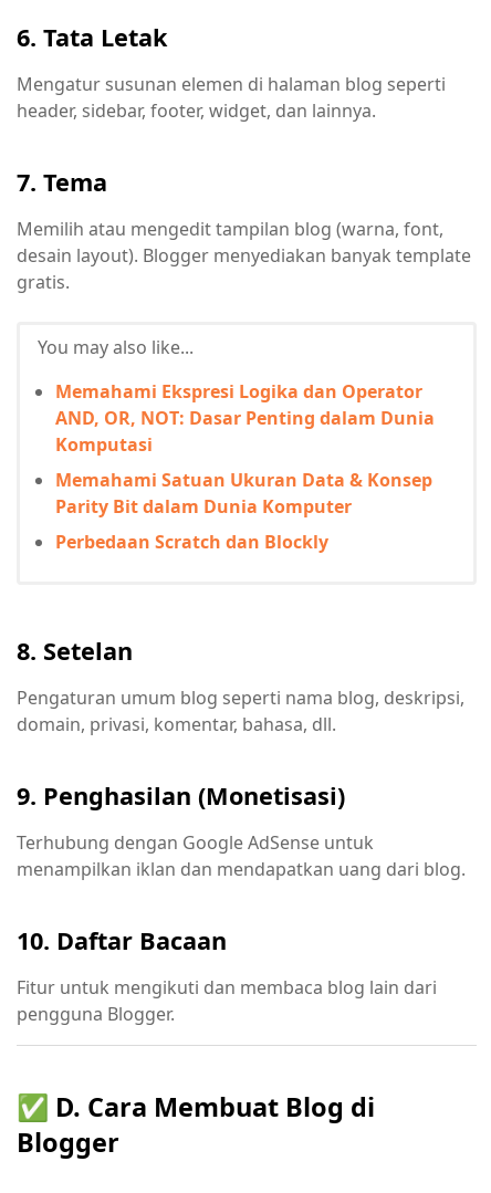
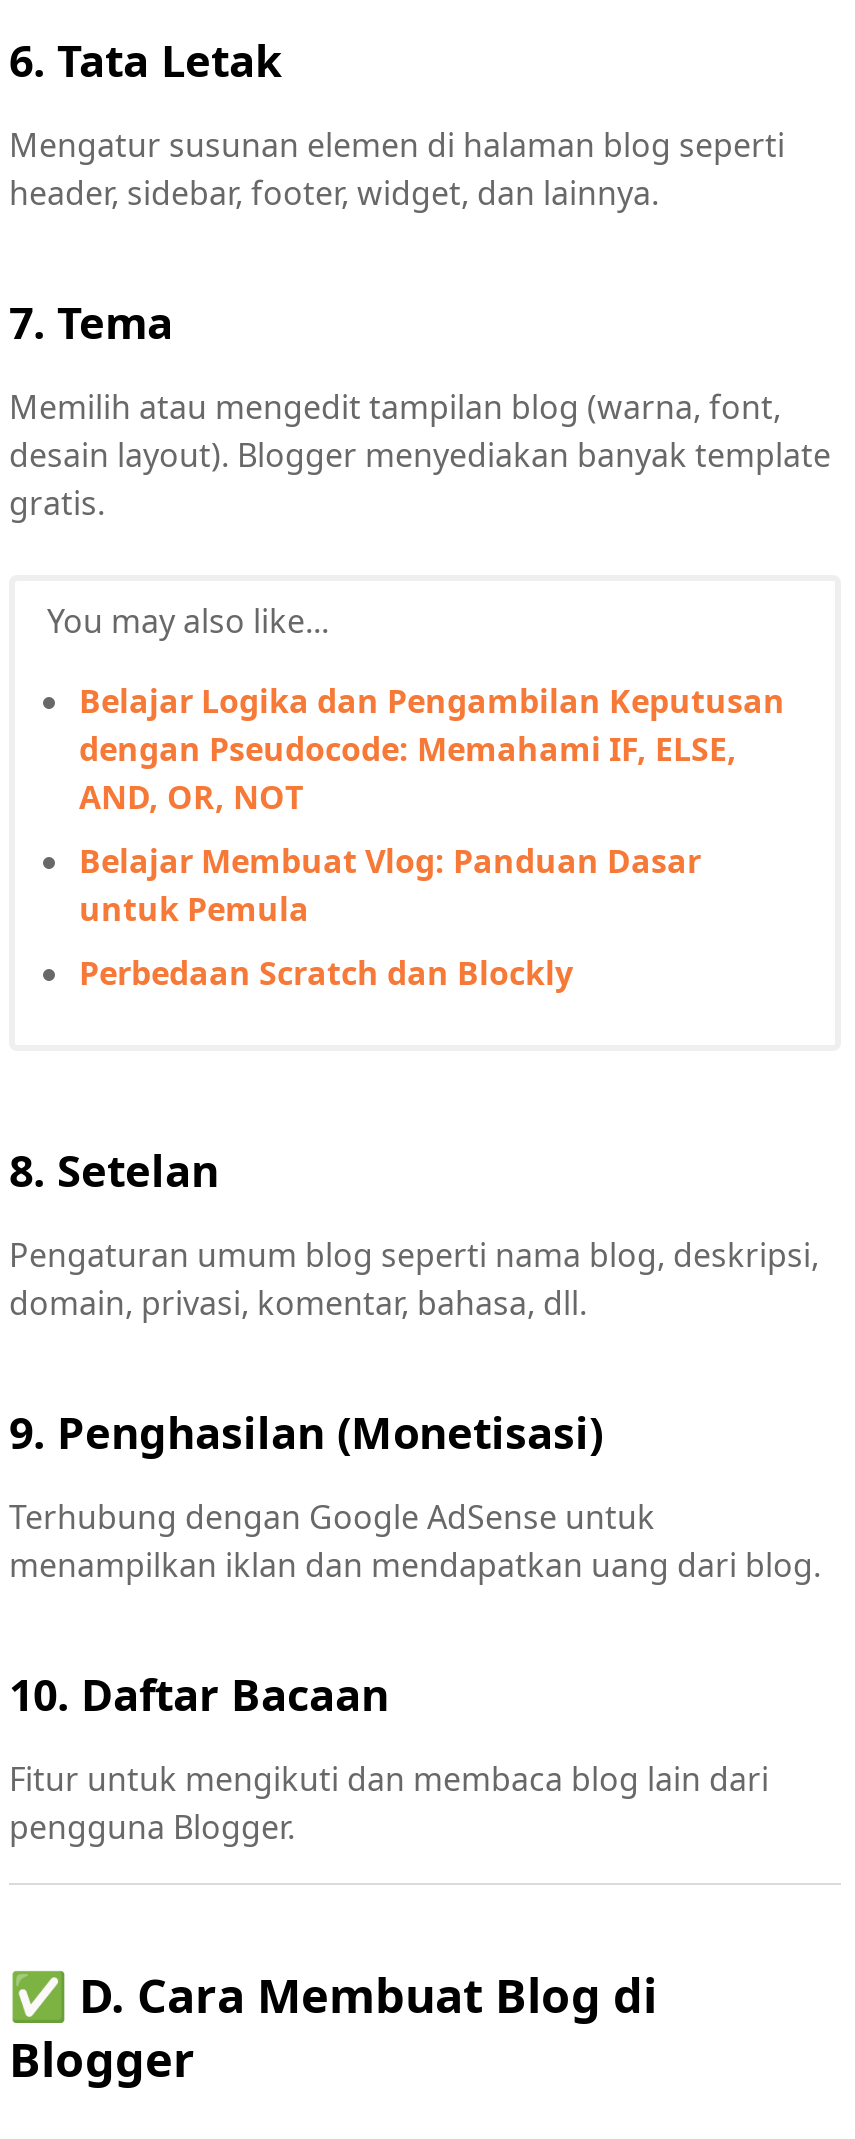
- Memahami Ekspresi Logika dan Operator
- AND, OR, NOT: Dasar Penting dalam Dunia
- Komputasi
+ Belajar Logika dan Pengambilan Keputusan
+ dengan Pseudocode: Memahami IF, ELSE,
+ AND, OR, NOT

- Memahami Satuan Ukuran Data & Konsep
- Parity Bit dalam Dunia Komputer
+ Belajar Membuat Vlog: Panduan Dasar
+ untuk Pemula
